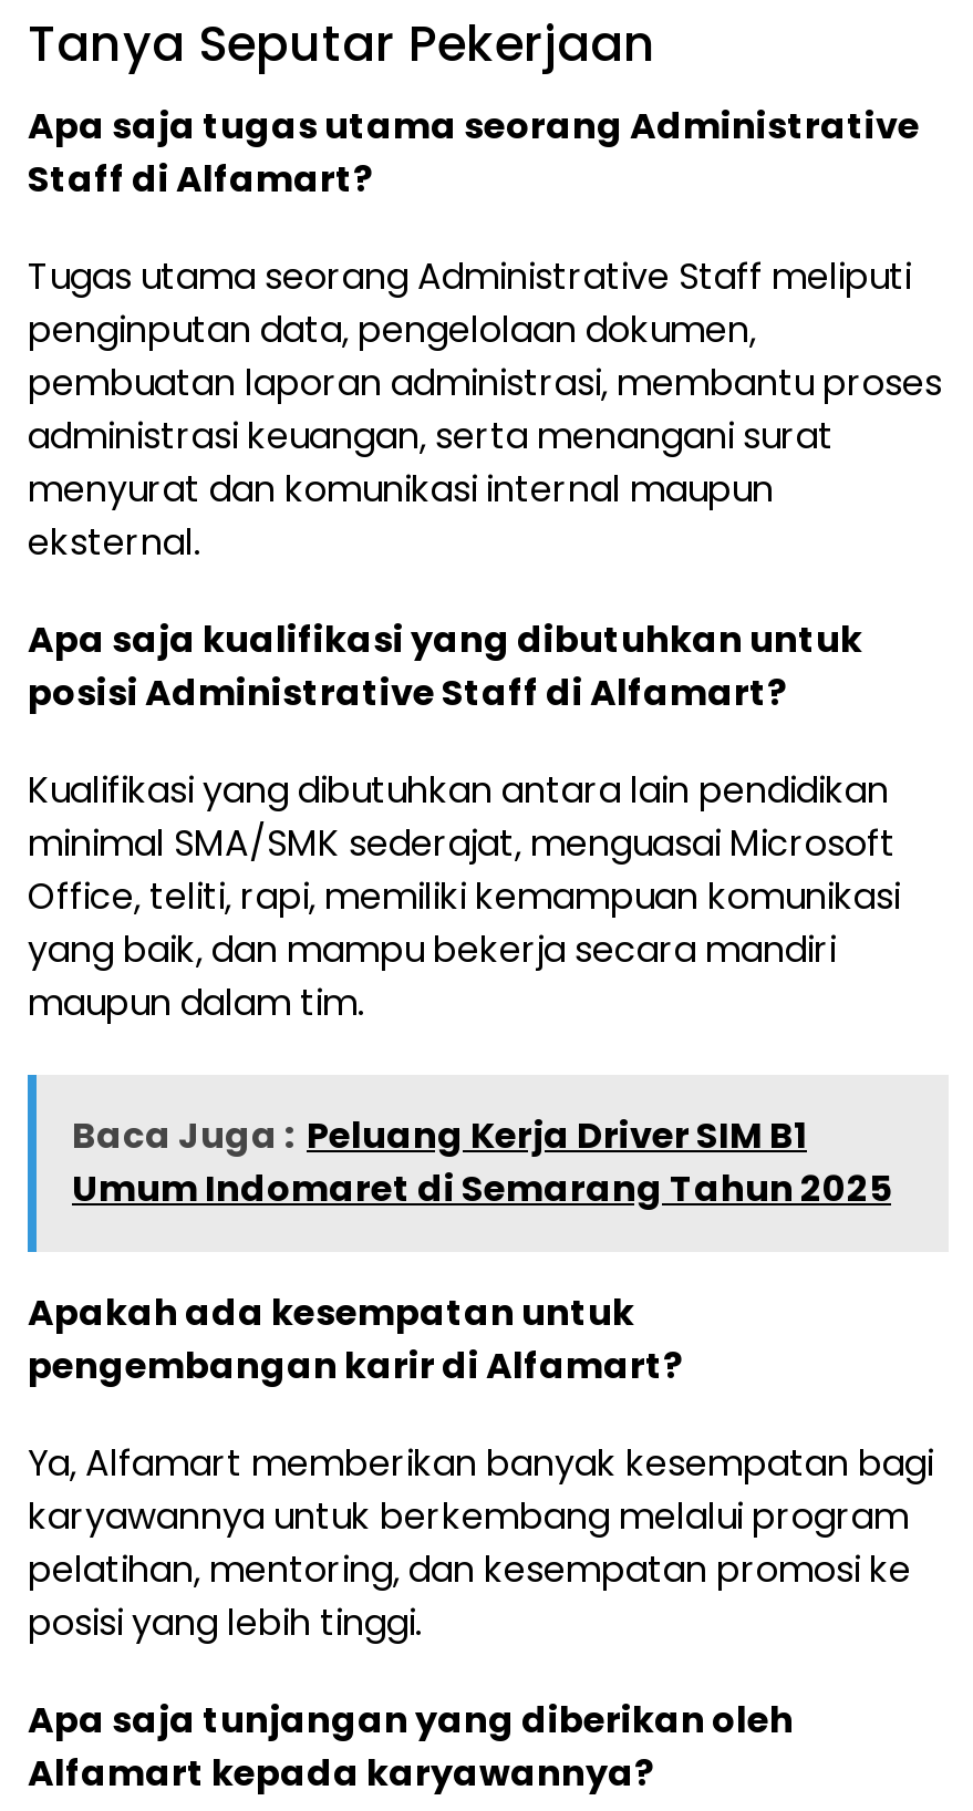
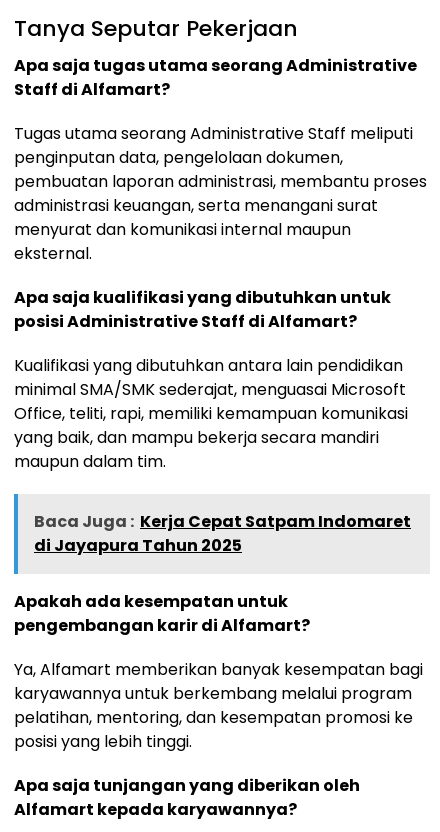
- Baca Juga : Peluang Kerja Driver SIM B1
- Umum Indomaret di Semarang Tahun 2025
+ Baca Juga : Kerja Cepat Satpam Indomaret
+ di Jayapura Tahun 2025
